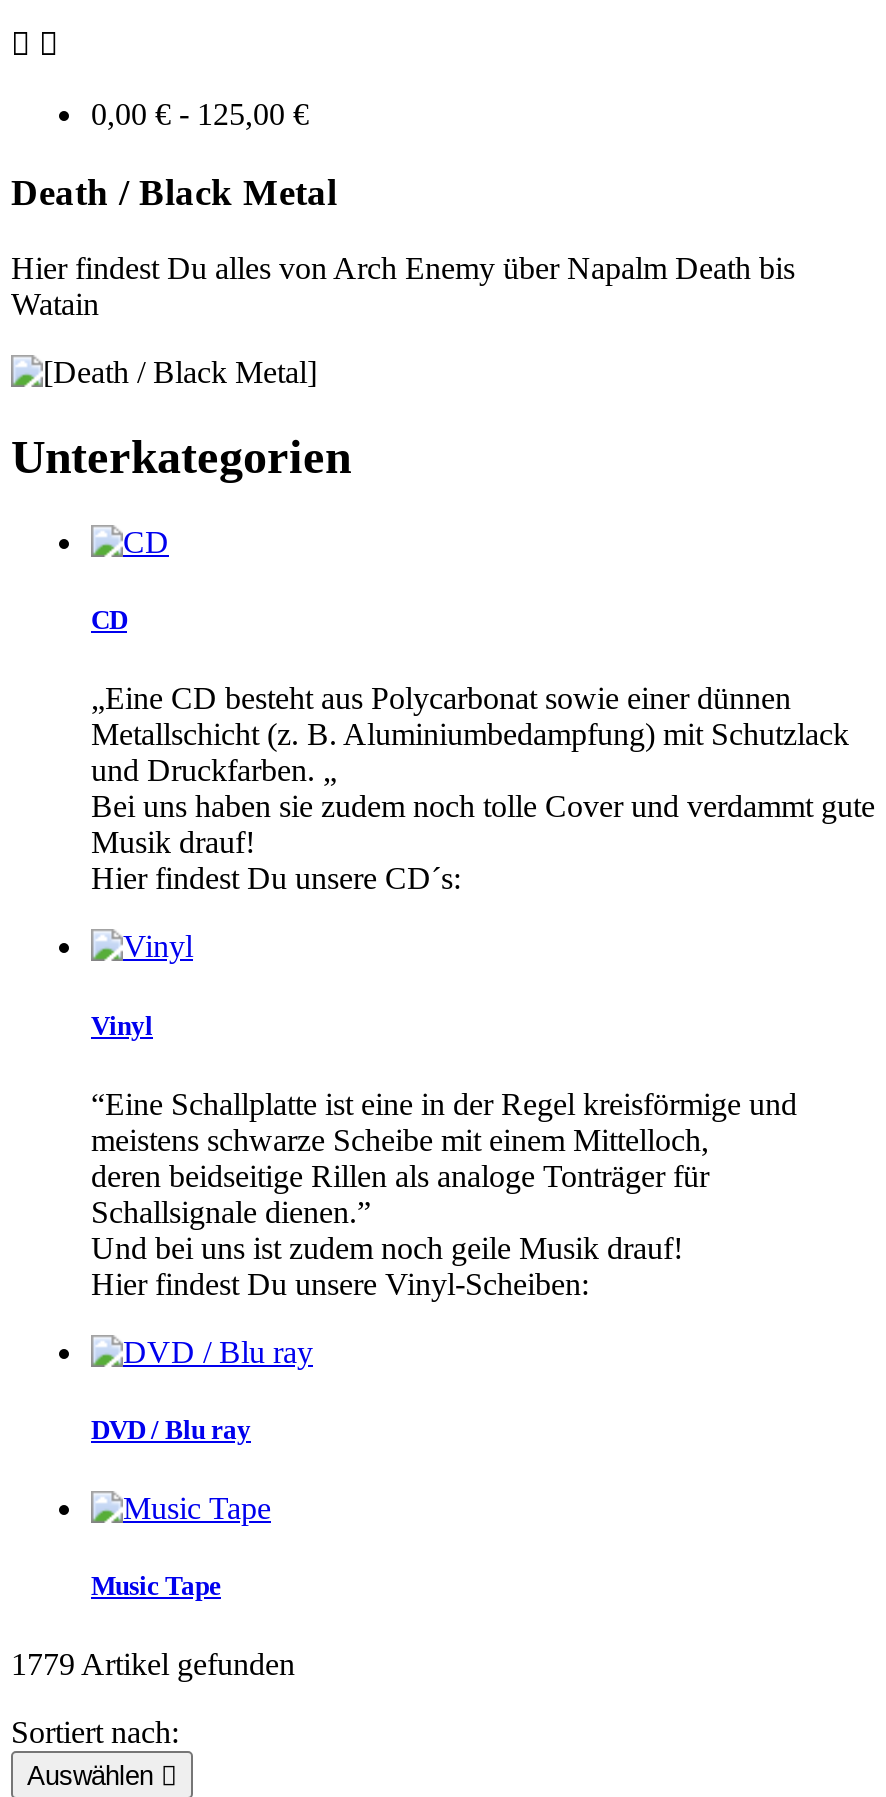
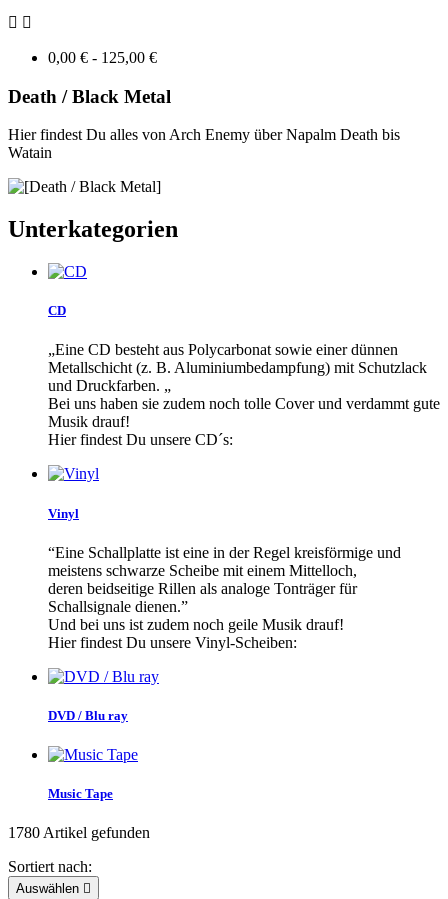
- 1779 Artikel gefunden
+ 1780 Artikel gefunden
